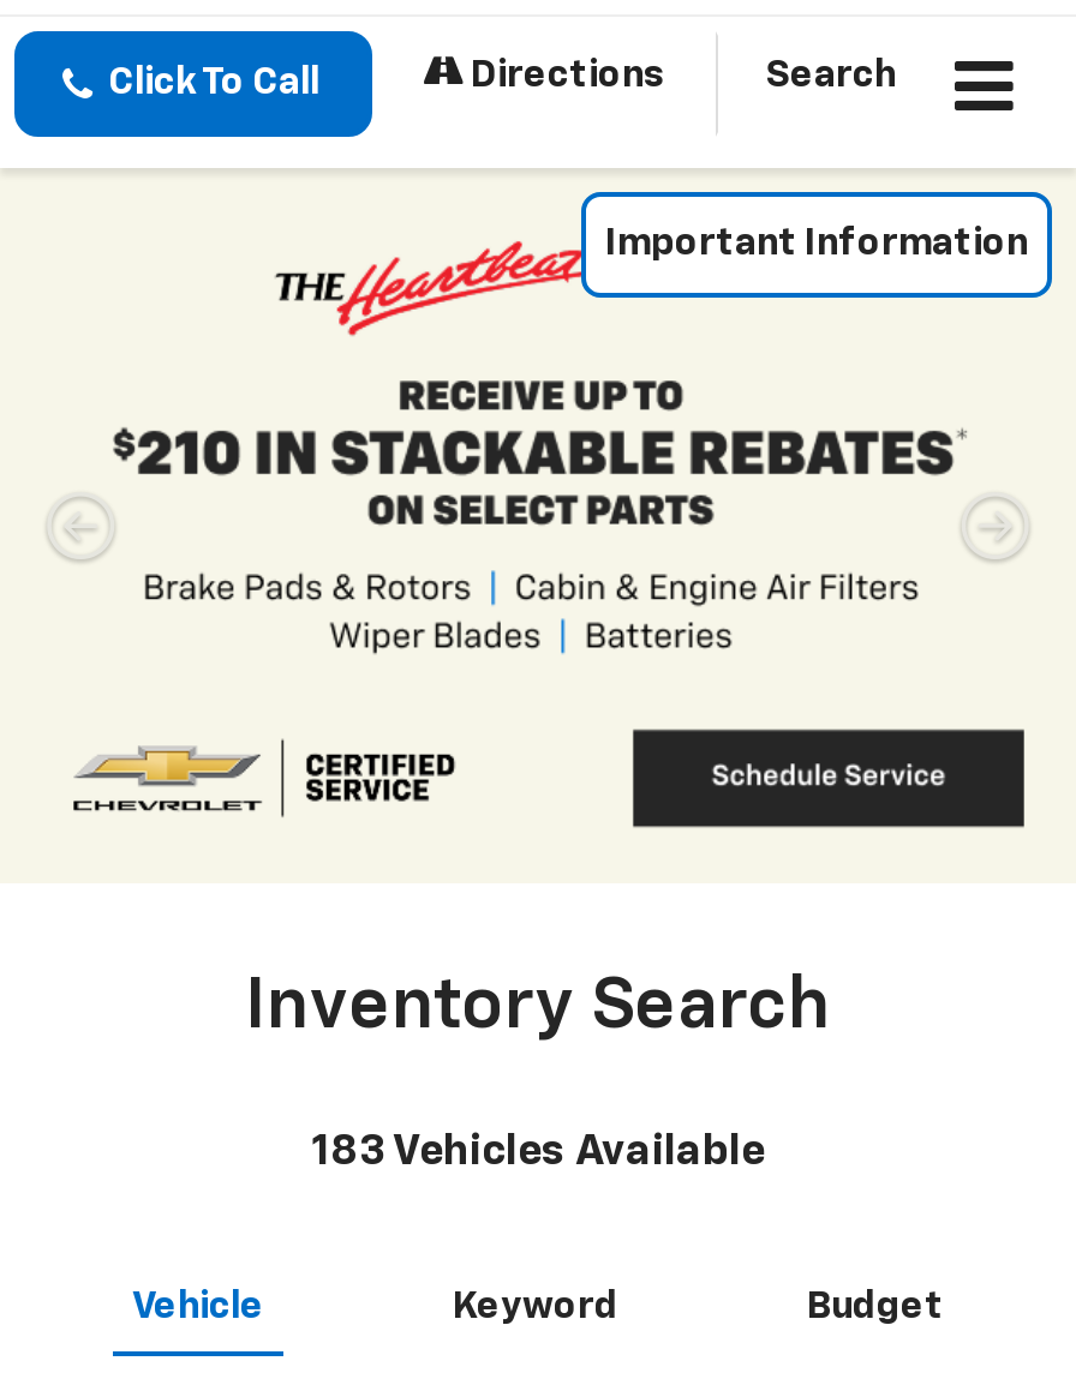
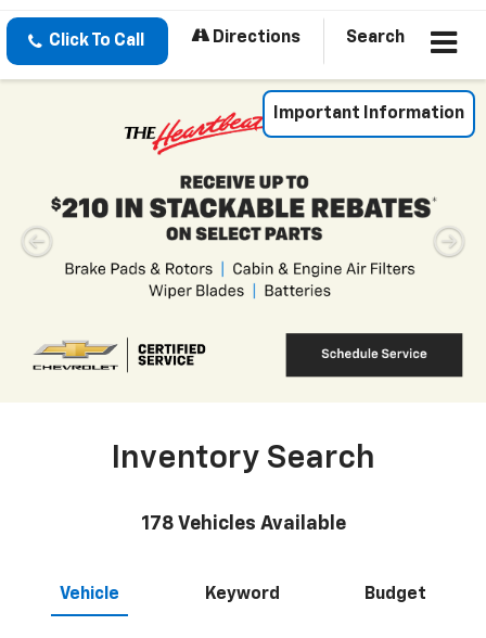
- 183 Vehicles Available
+ 178 Vehicles Available
